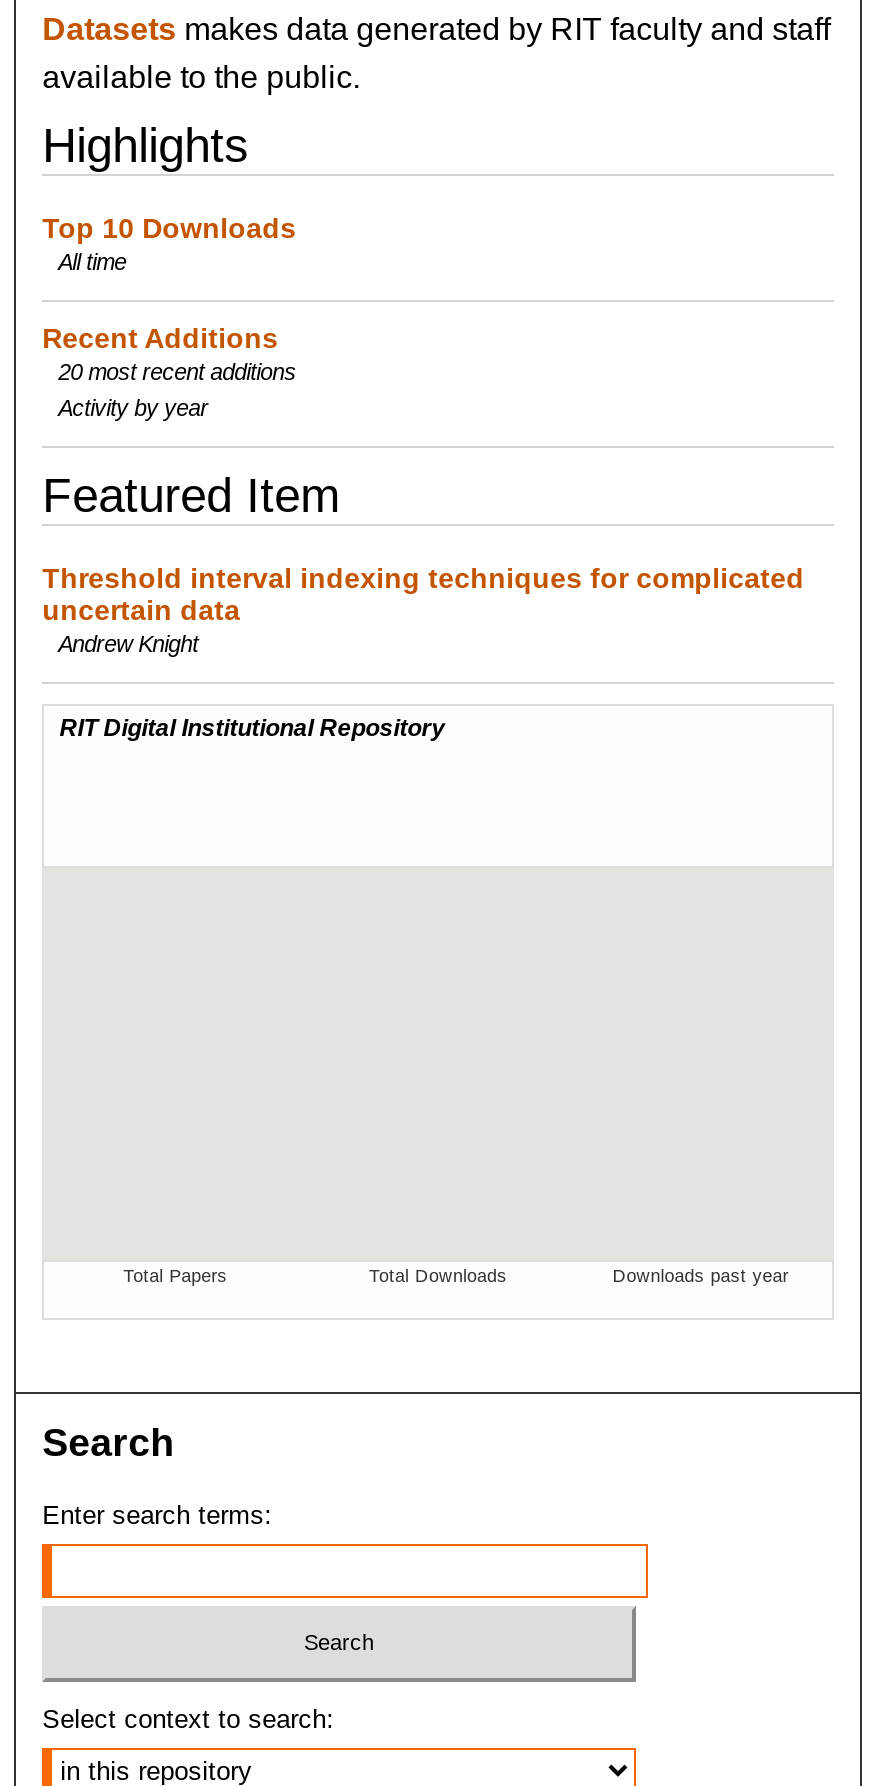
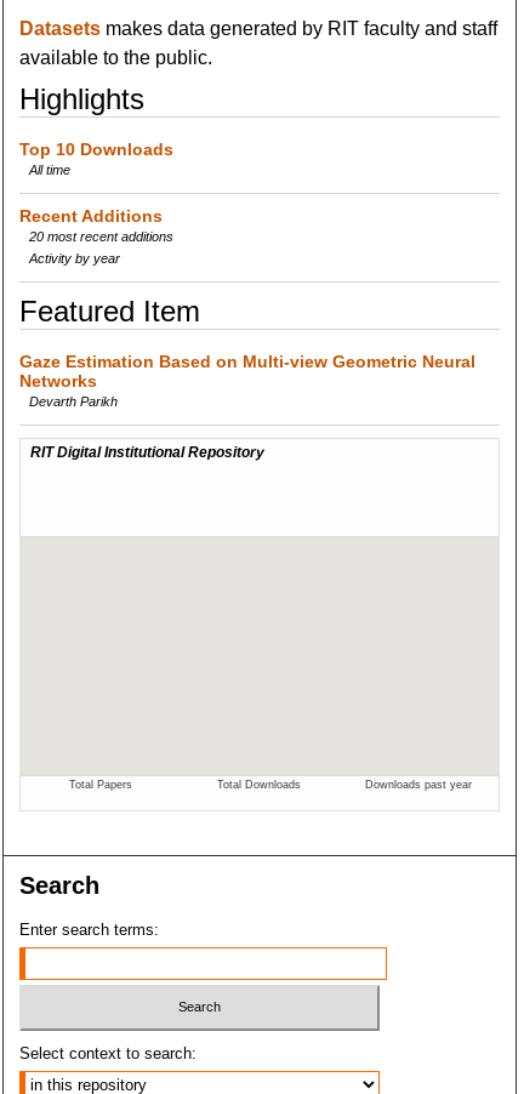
- Threshold interval indexing techniques for complicated
- uncertain data
- Andrew Knight
+ Gaze Estimation Based on Multi-view Geometric Neural
+ Networks
+ Devarth Parikh
